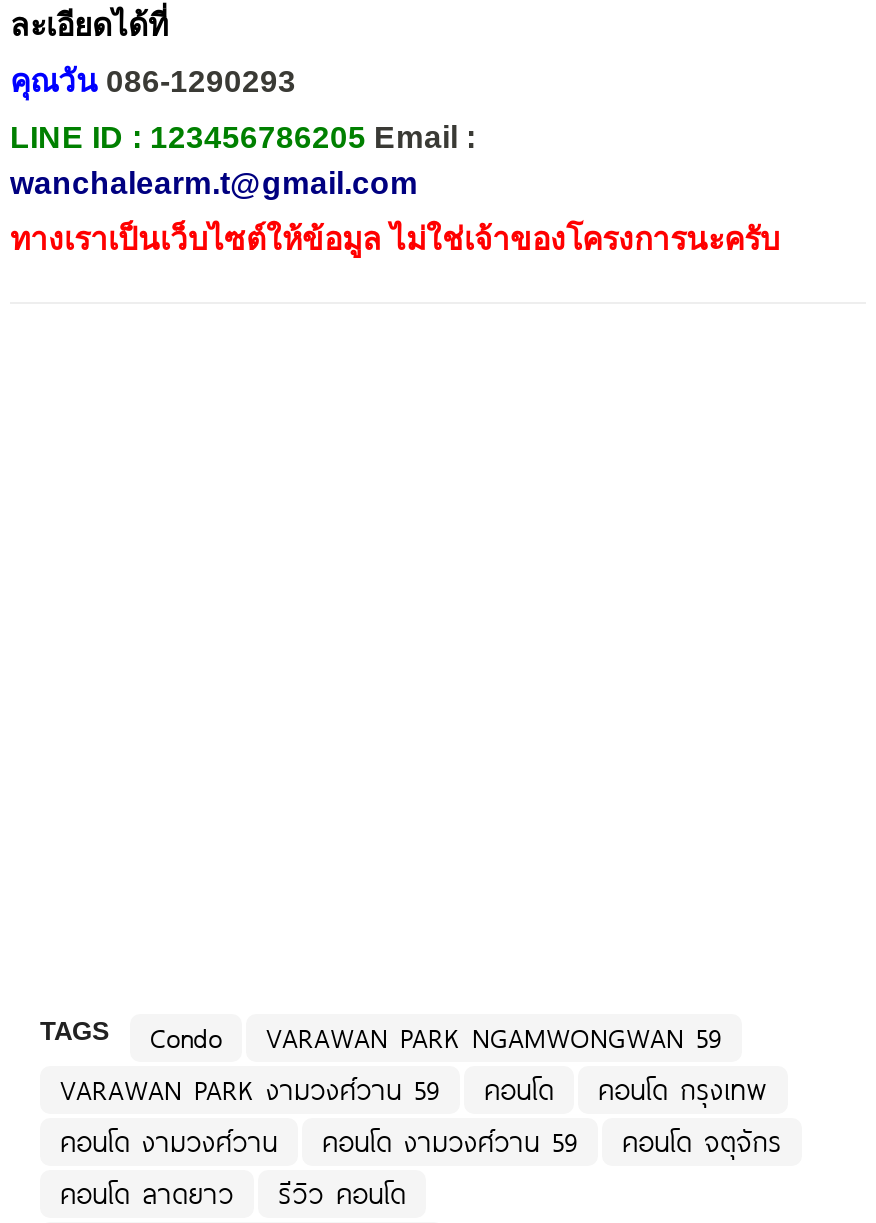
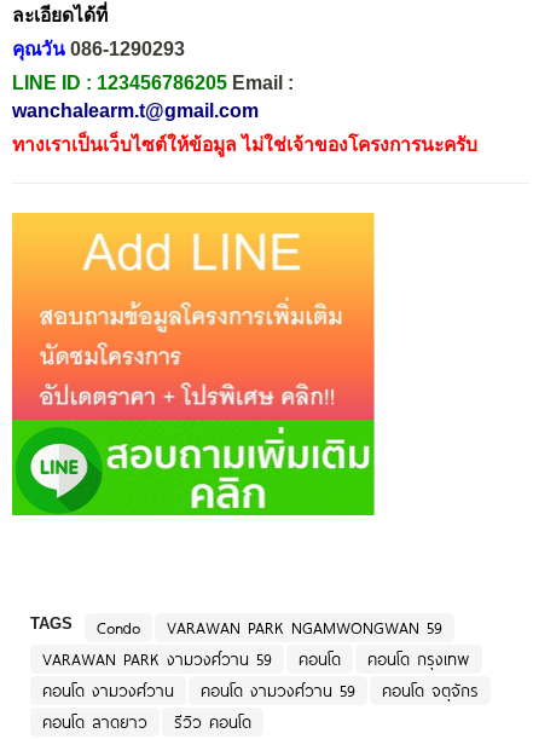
+ [image]
